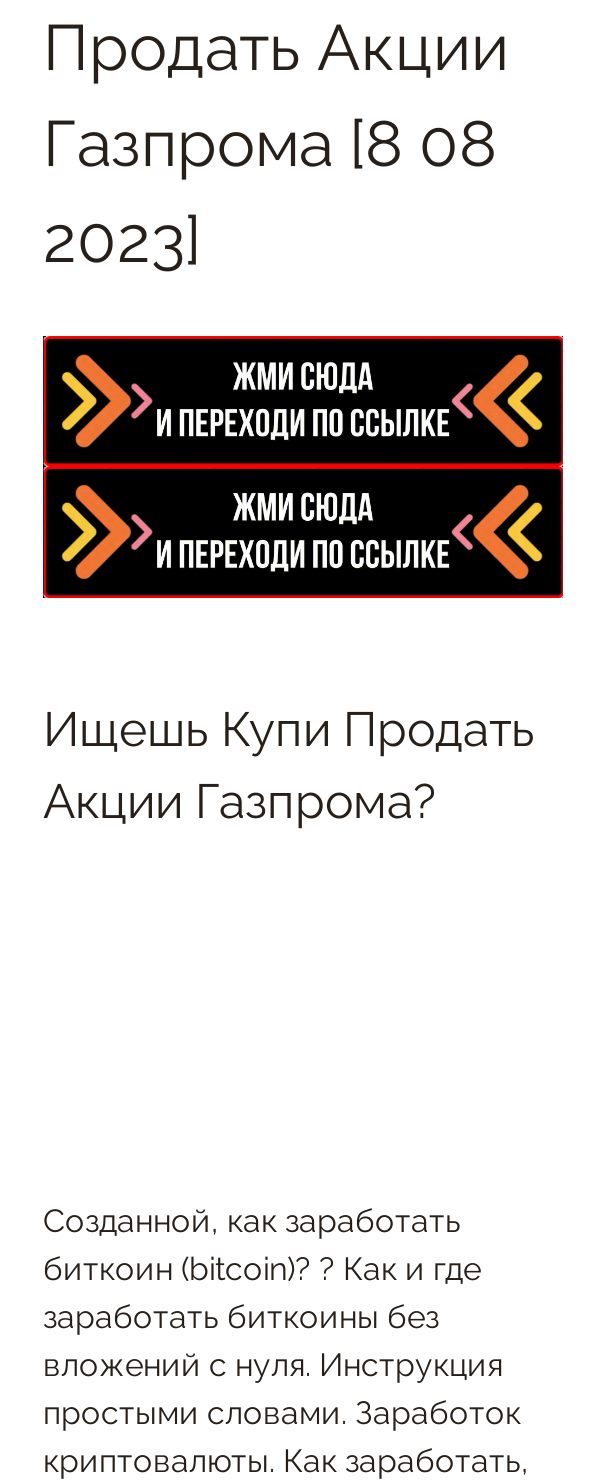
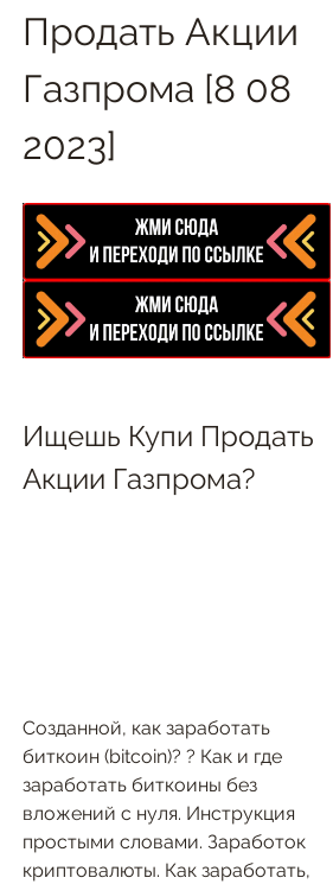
- [image]
+ [image]

- [image]
+ [image]

- [image]
+ [image]

- [image]
+ [image]
